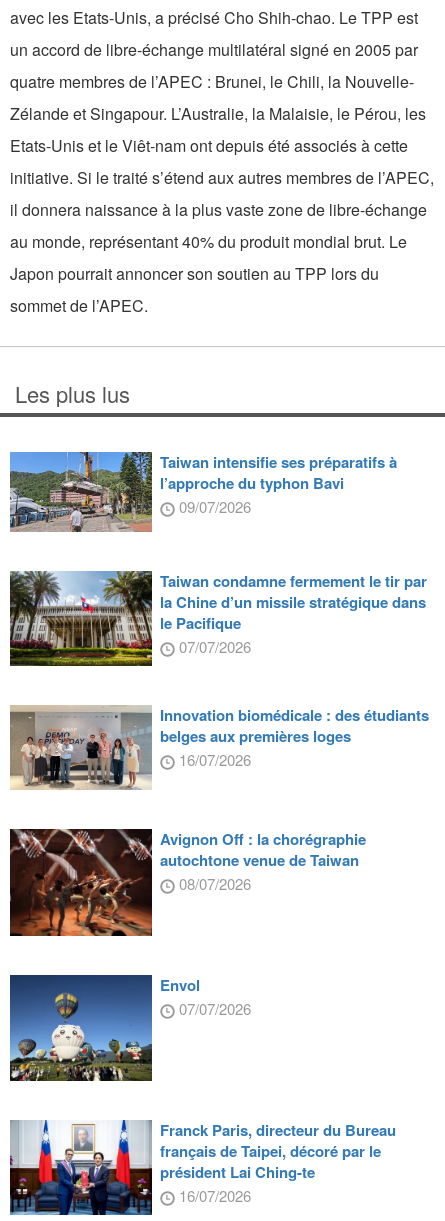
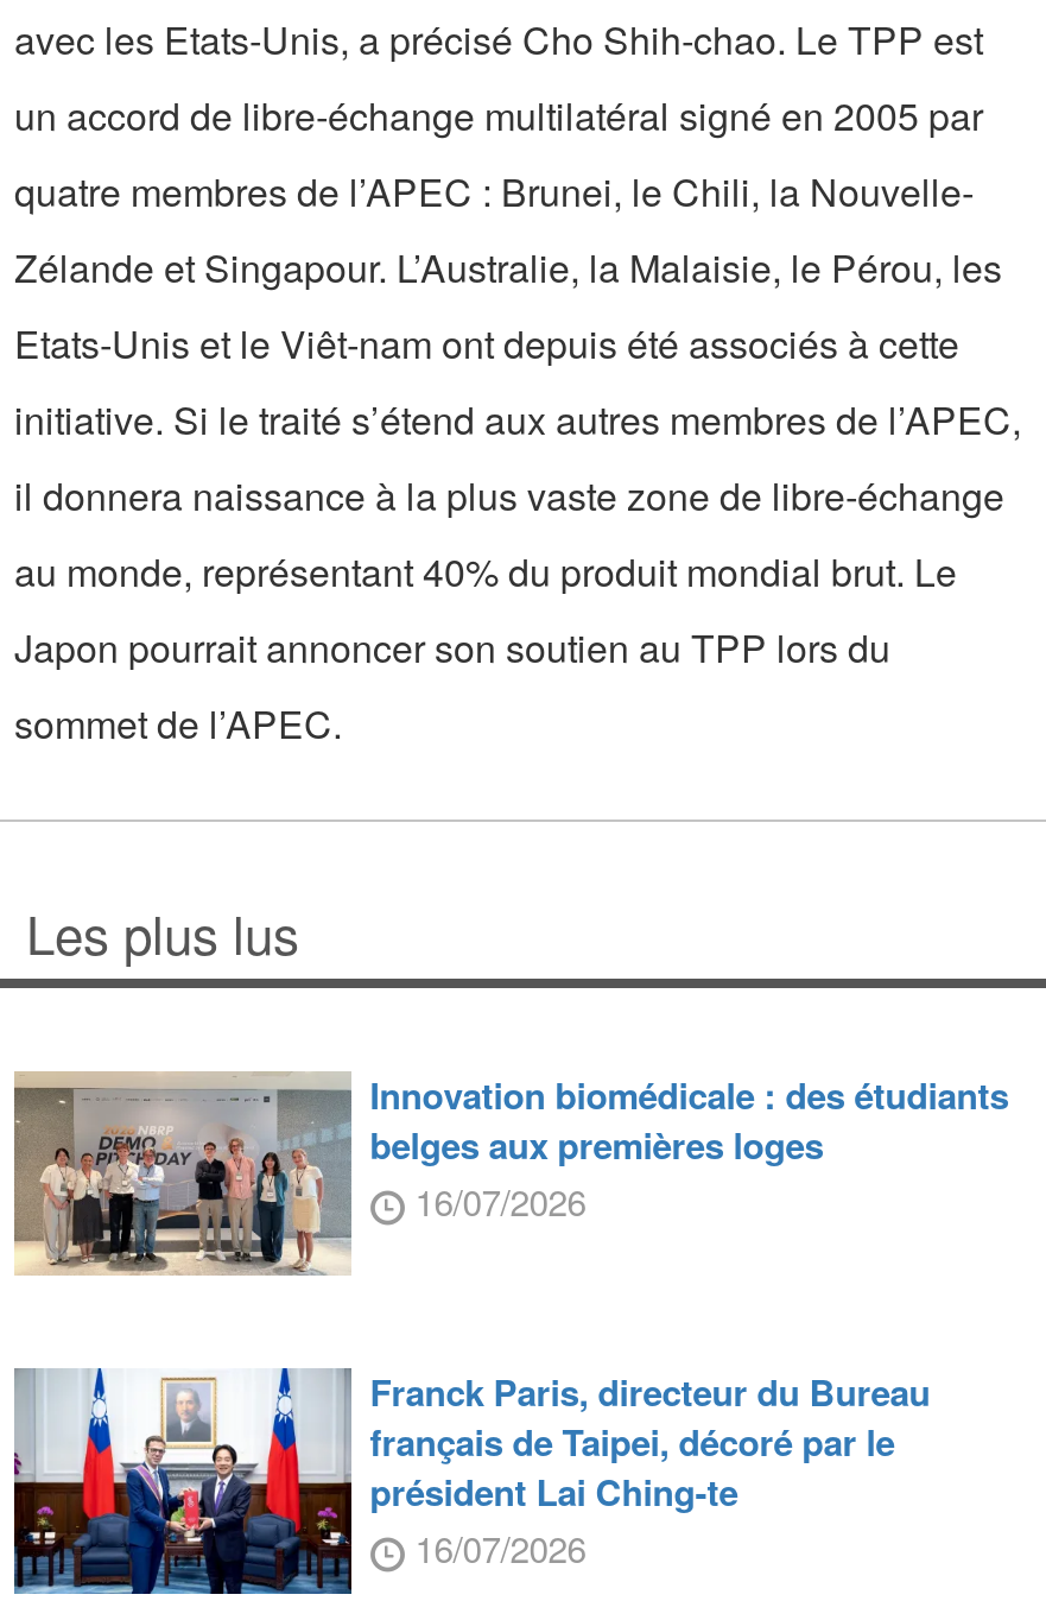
- [image]
- Taiwan intensifie ses préparatifs à
- l’approche du typhon Bavi
- 09/07/2026
- Taiwan condamne fermement le tir par
- la Chine d’un missile stratégique dans
- le Pacifique
- 07/07/2026

- [image]

- [image]
- Avignon Off : la chorégraphie
- autochtone venue de Taiwan
- 08/07/2026

- [image]
- Envol
- 07/07/2026
